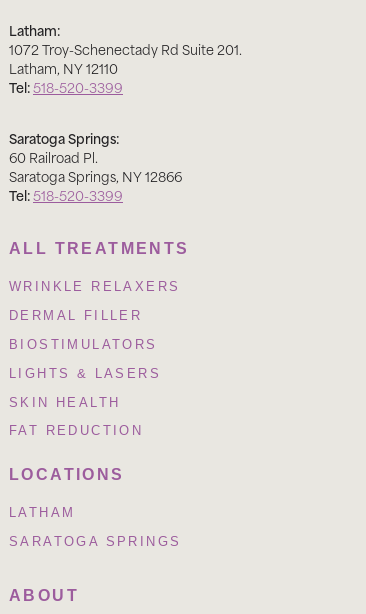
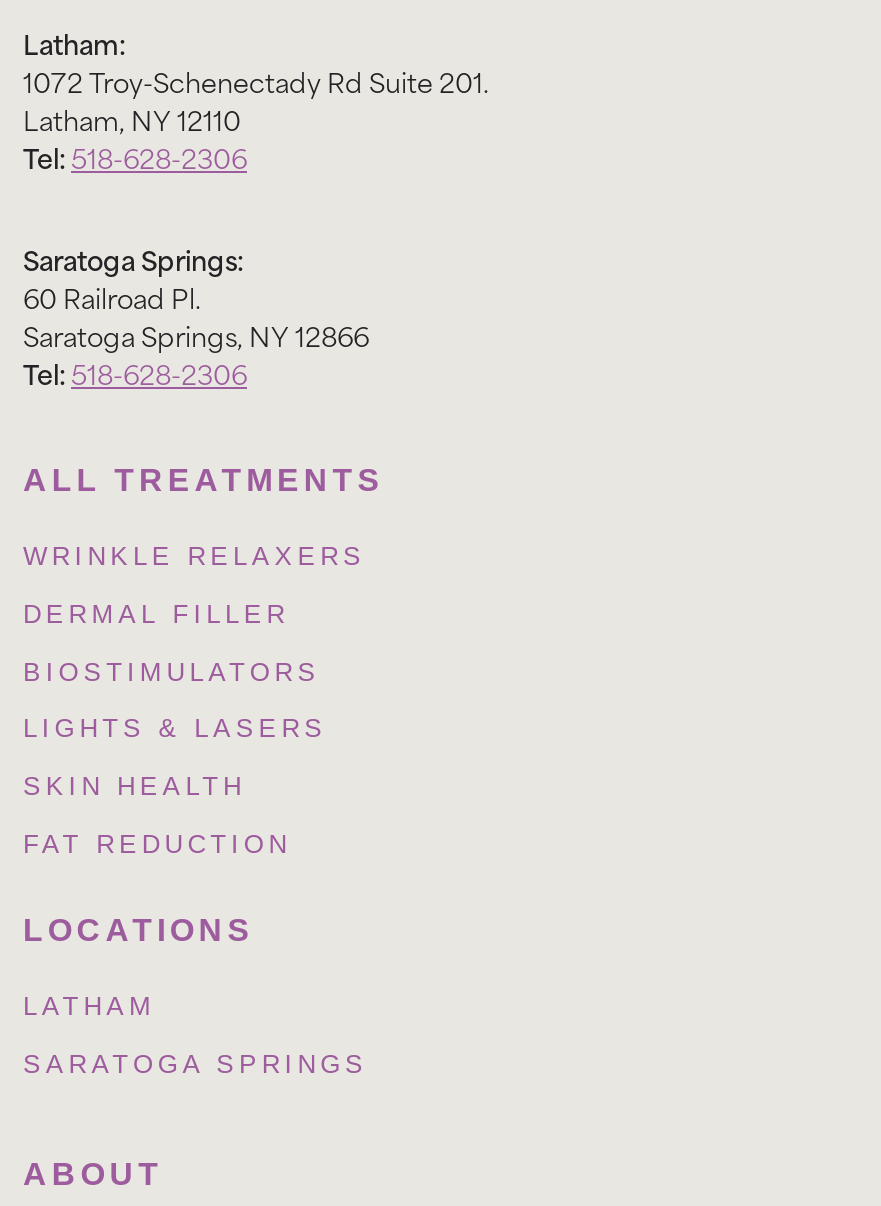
- Tel: 518-520-3399
+ Tel: 518-628-2306

- Tel: 518-520-3399
+ Tel: 518-628-2306
